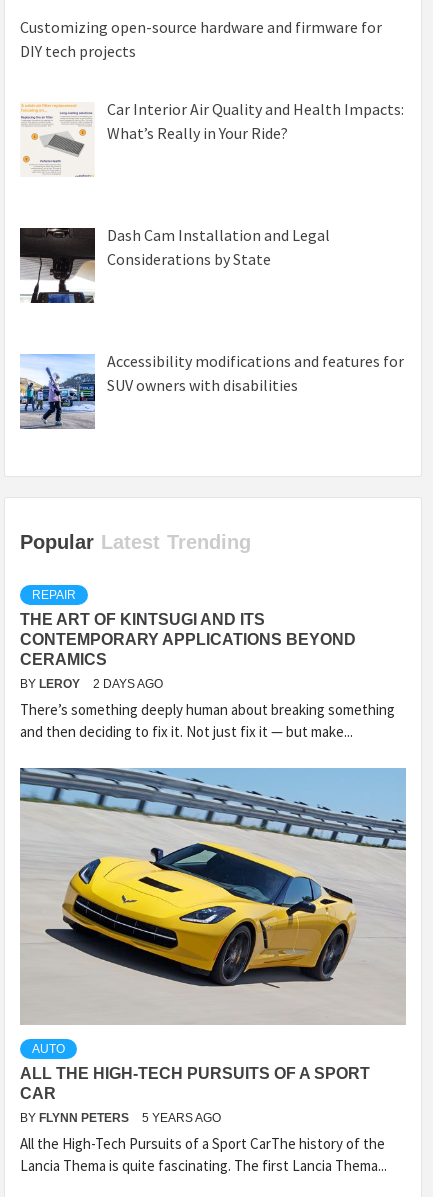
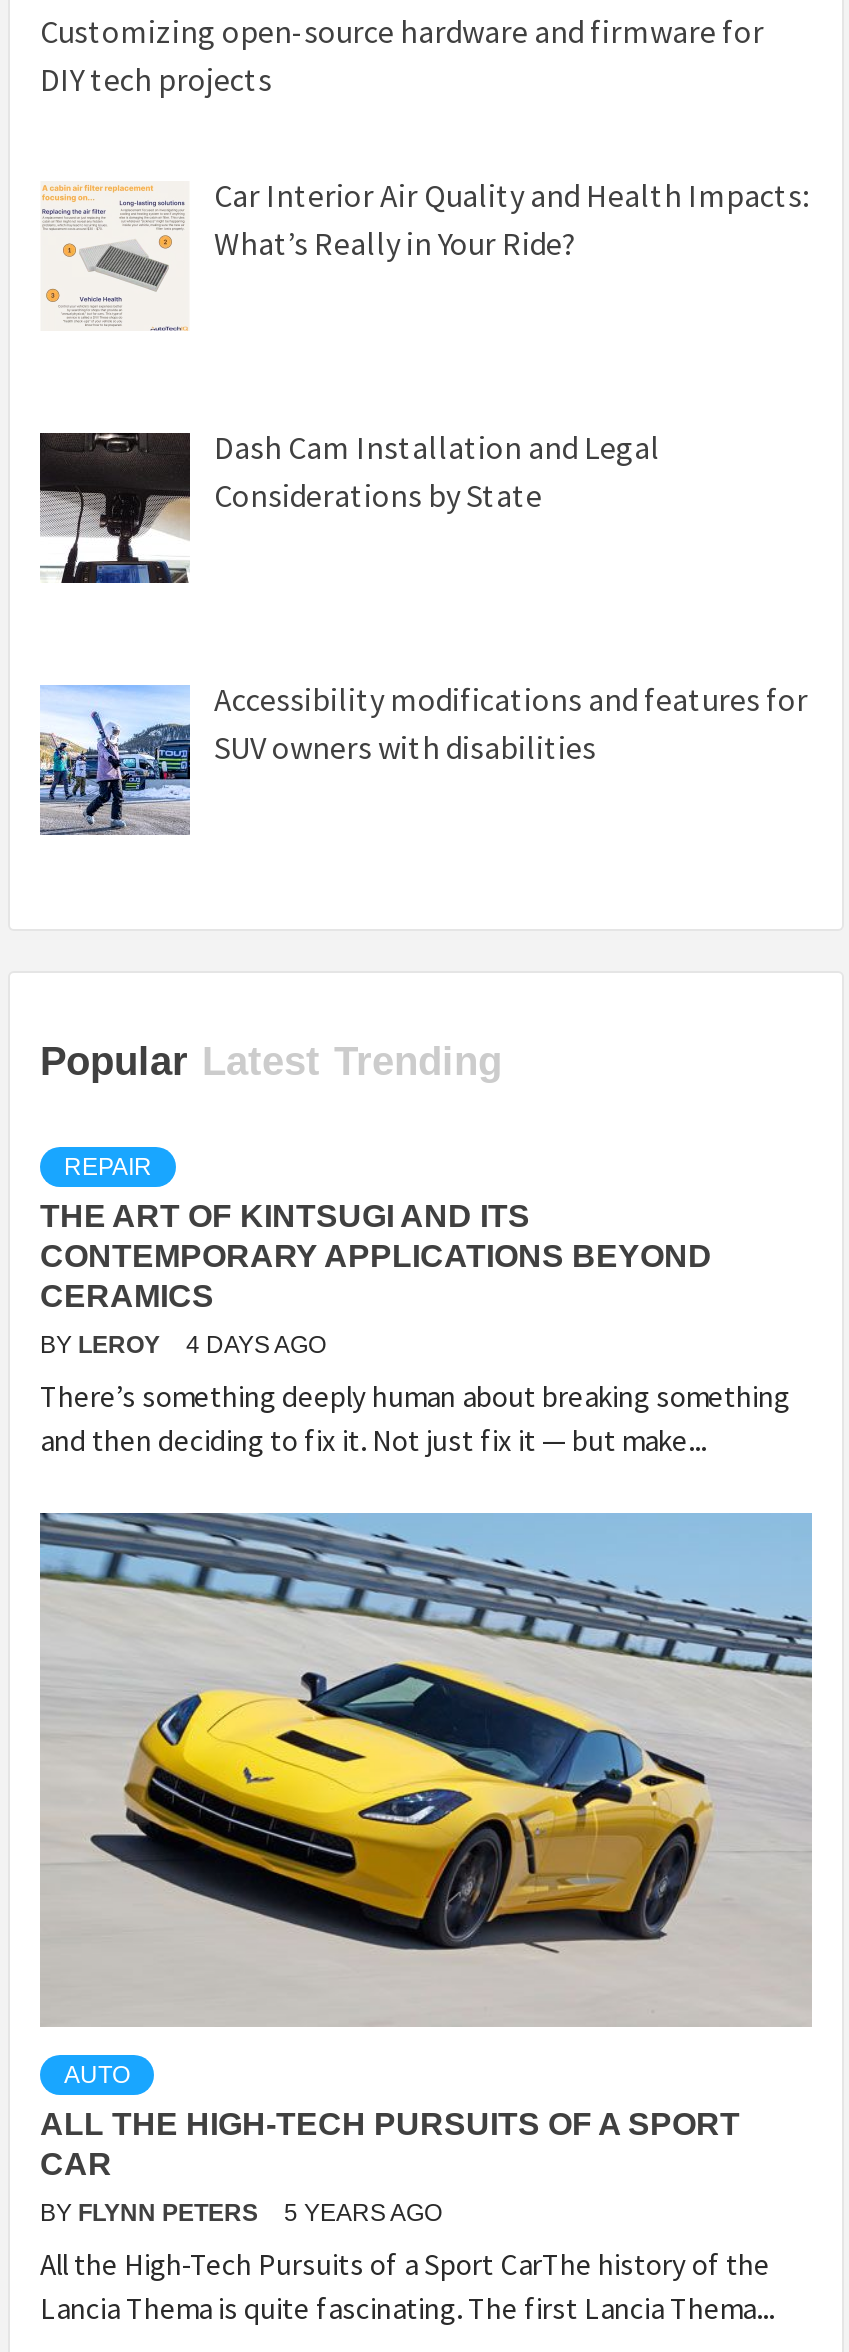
- BY LEROY 2 DAYS AGO
+ BY LEROY 4 DAYS AGO
